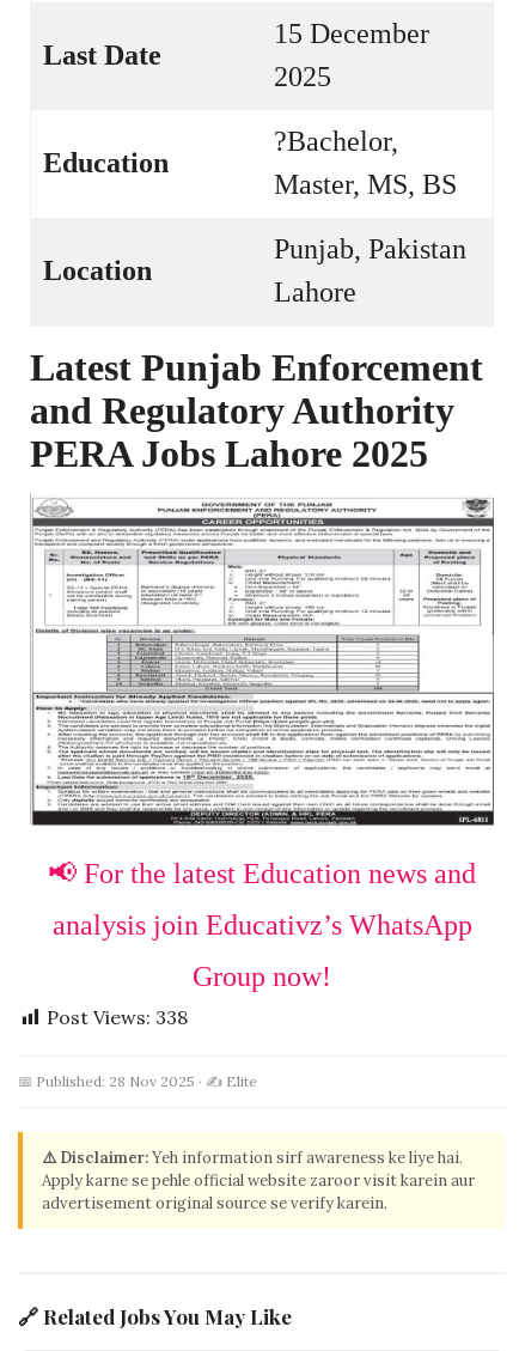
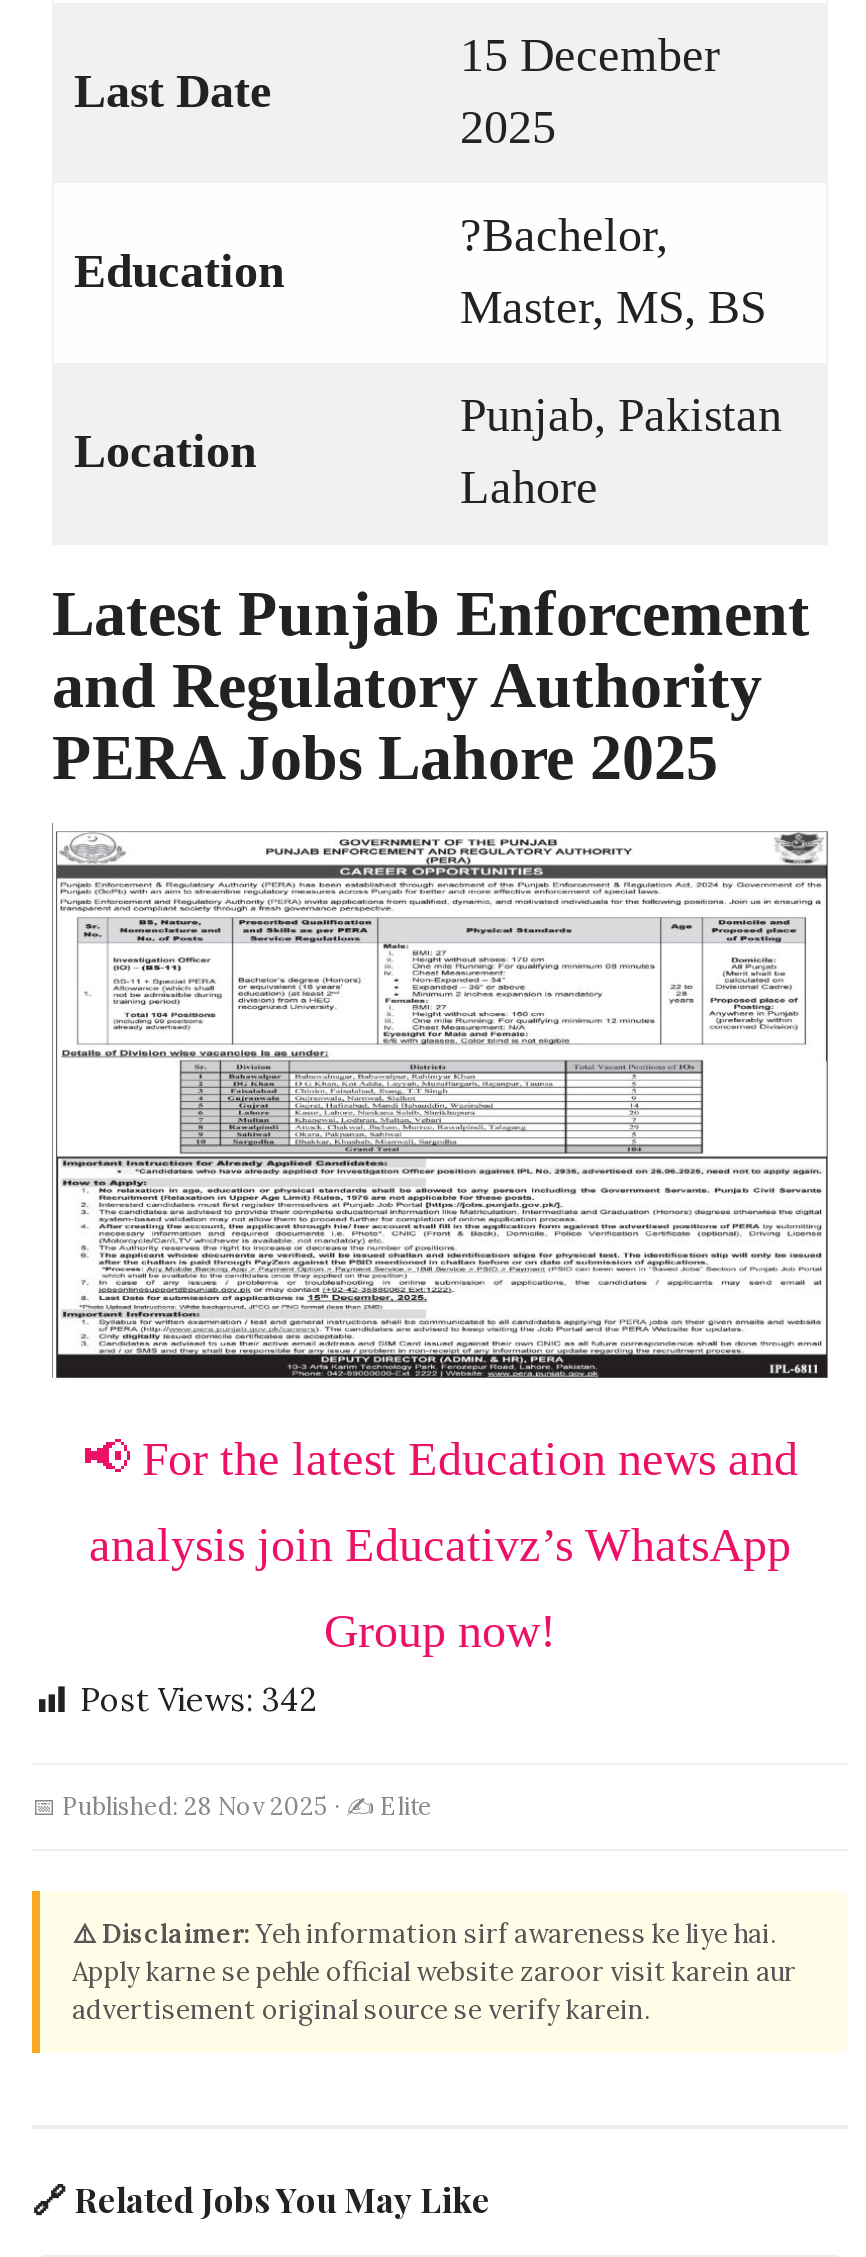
- Post Views: 338
+ Post Views: 342
